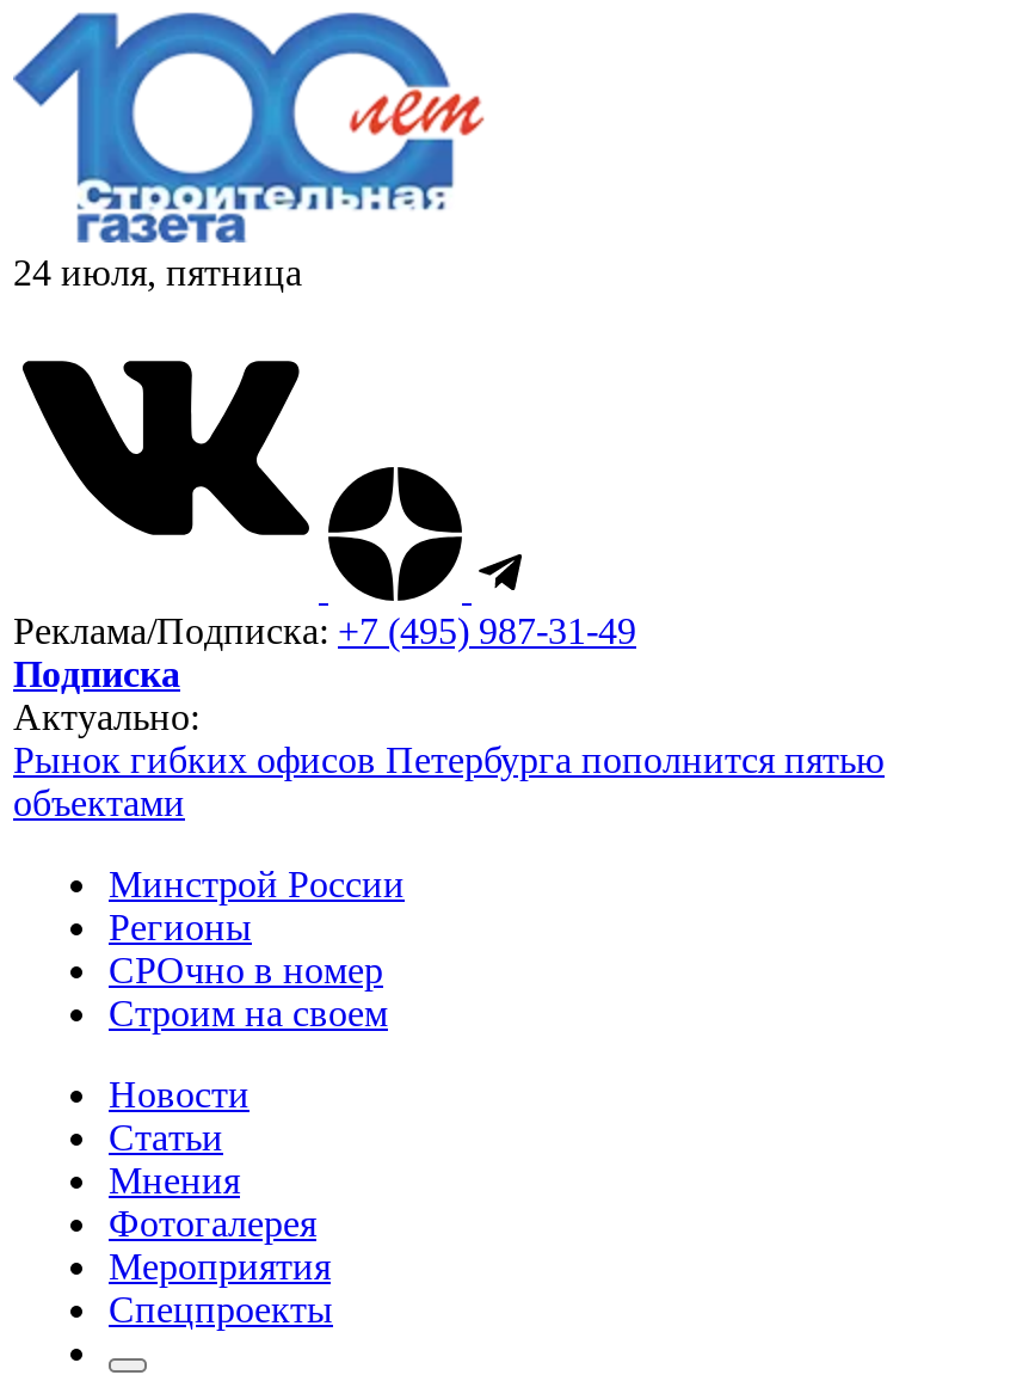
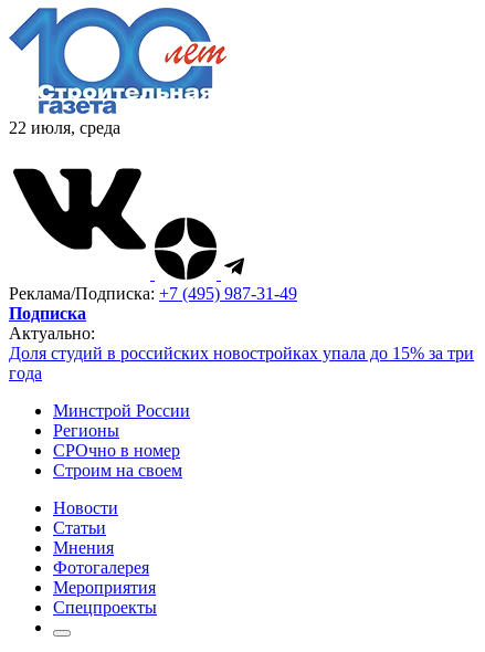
- 24 июля, пятница
+ 22 июля, среда

- Рынок гибких офисов Петербурга пополнится пятью
- объектами
+ Доля студий в российских новостройках упала до 15% за три
+ года
